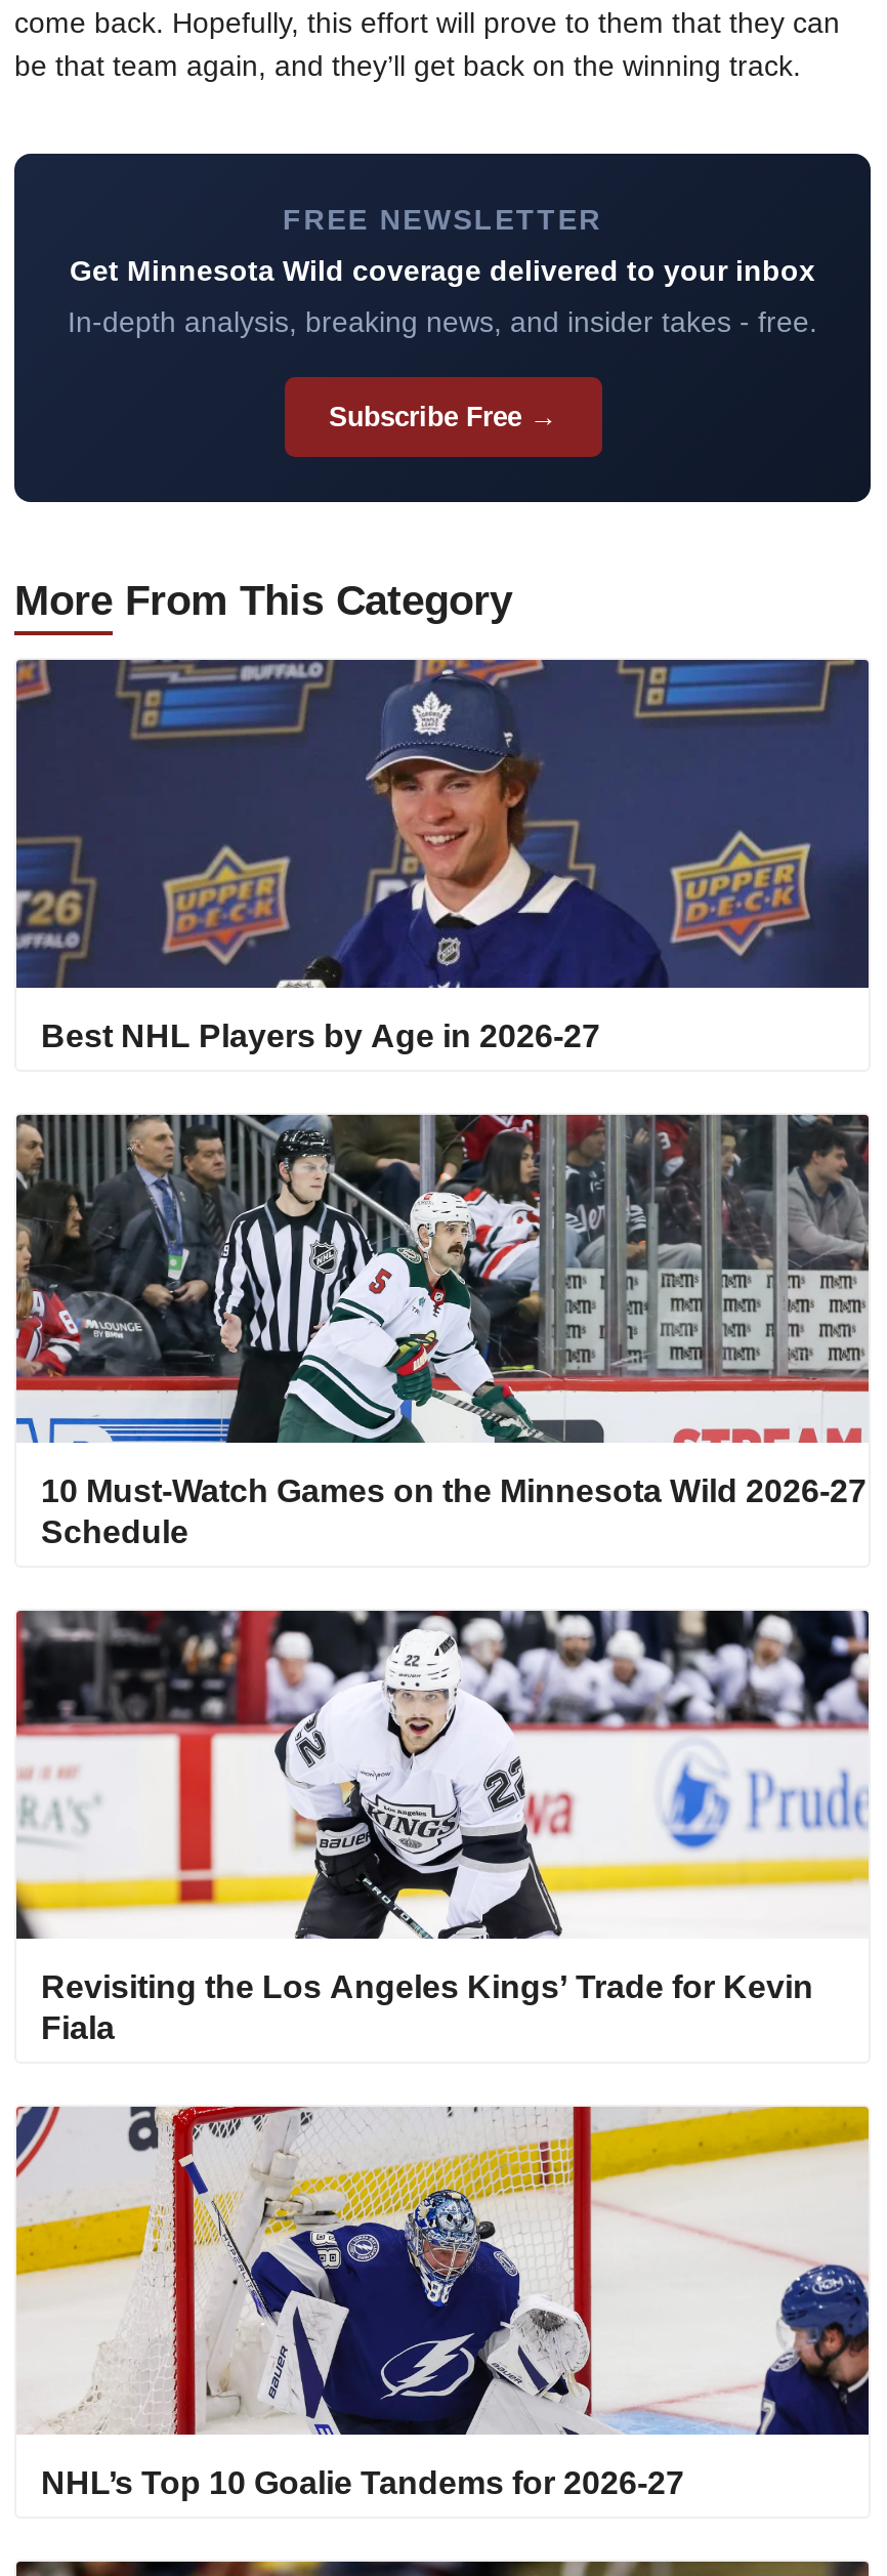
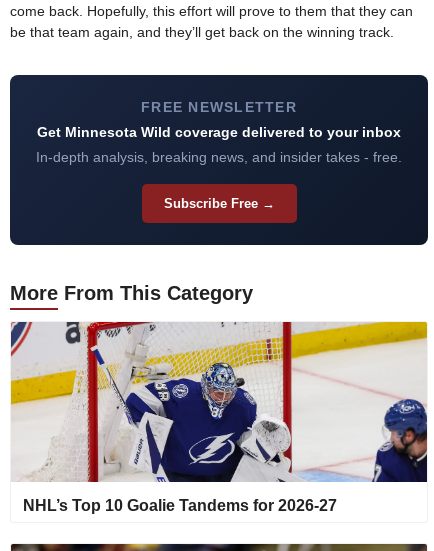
- [image]
- Best NHL Players by Age in 2026-27

- [image]
- 10 Must-Watch Games on the Minnesota Wild 2026-27
- Schedule

- [image]
- Revisiting the Los Angeles Kings’ Trade for Kevin
- Fiala
